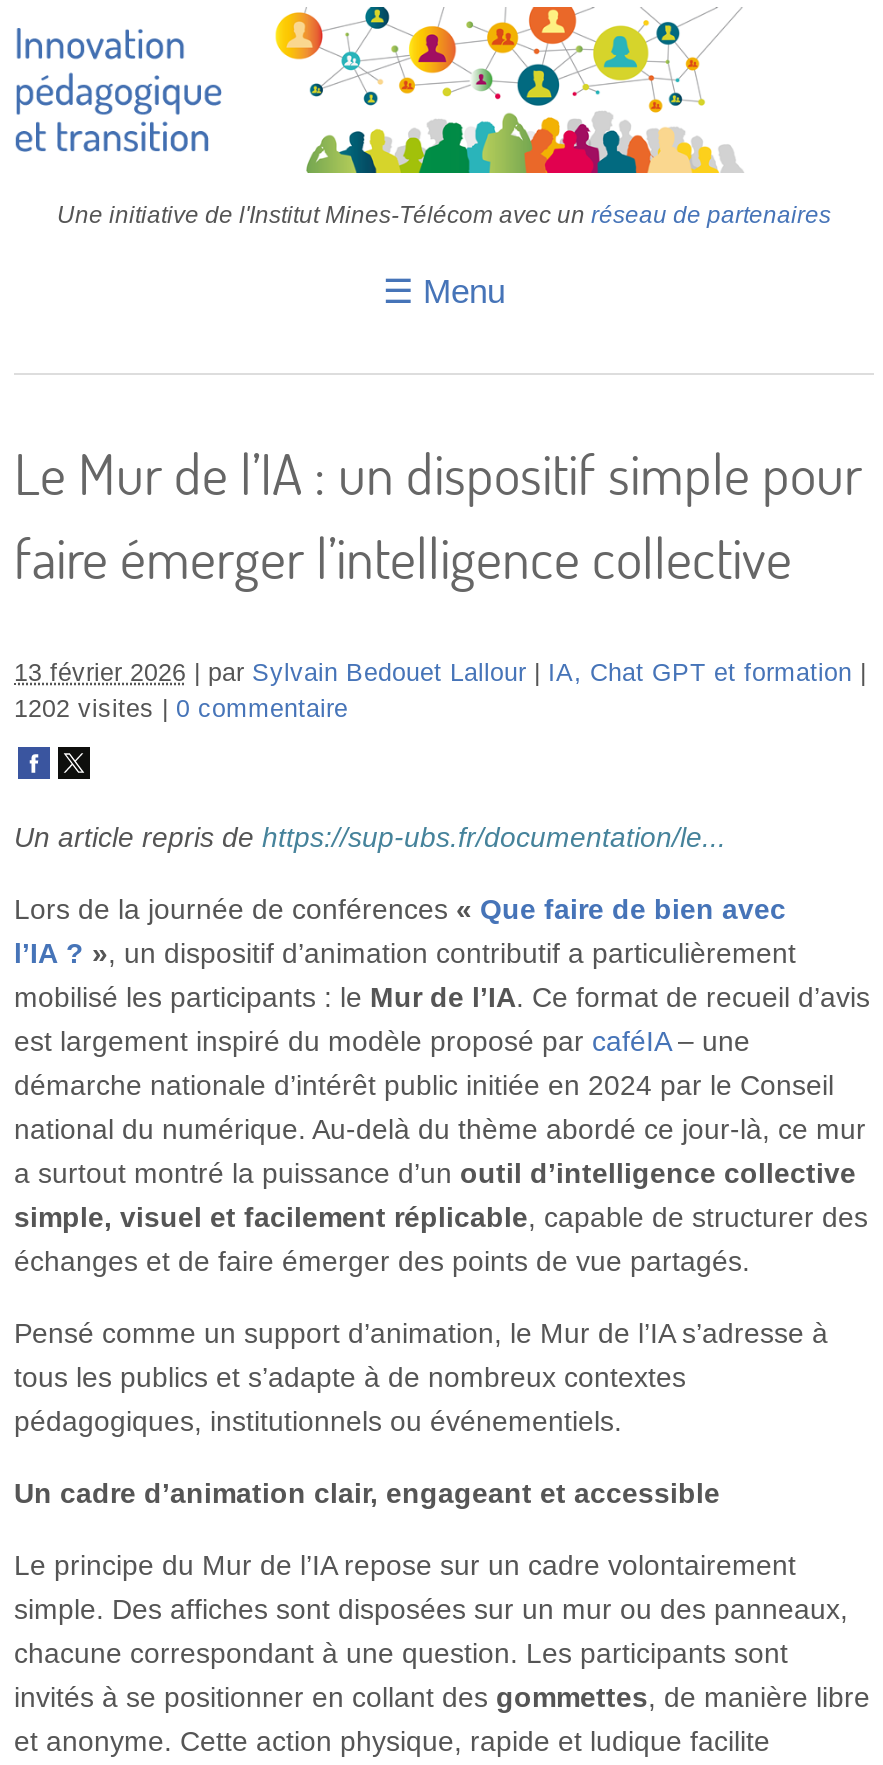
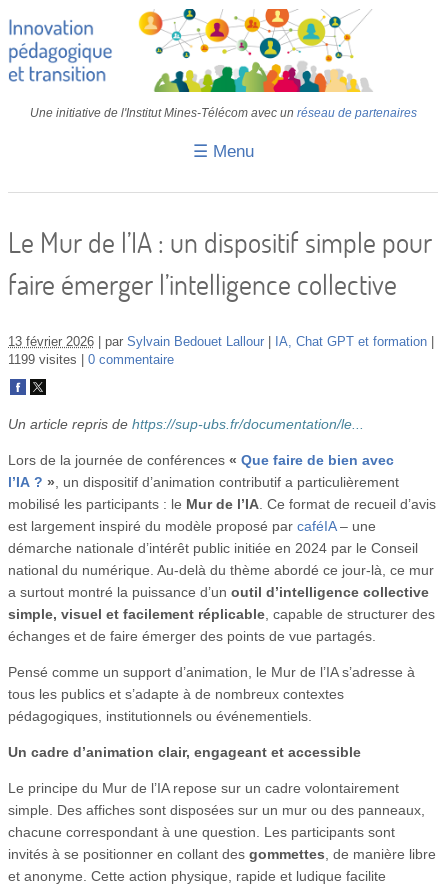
- 1202 visites 0 commentaire
+ 1199 visites 0 commentaire
